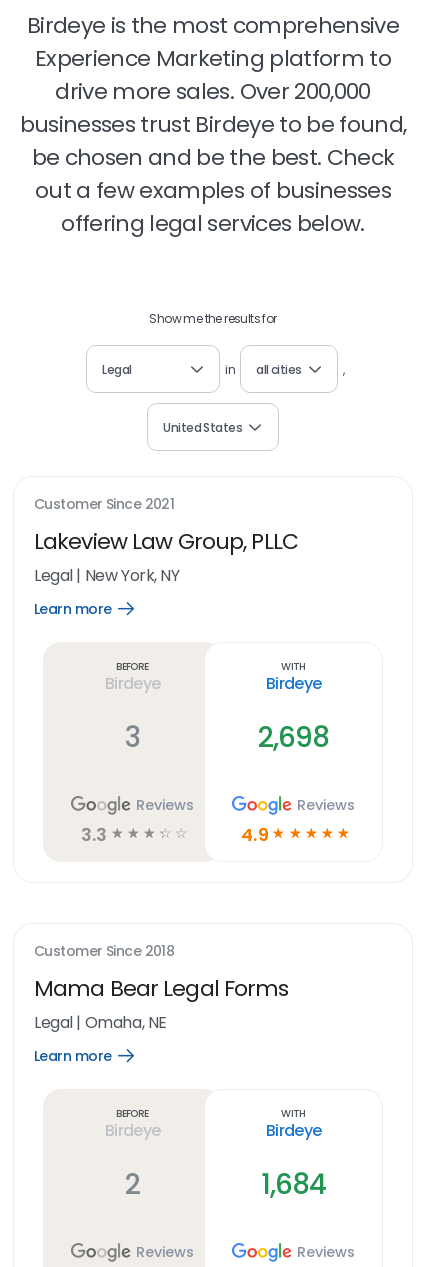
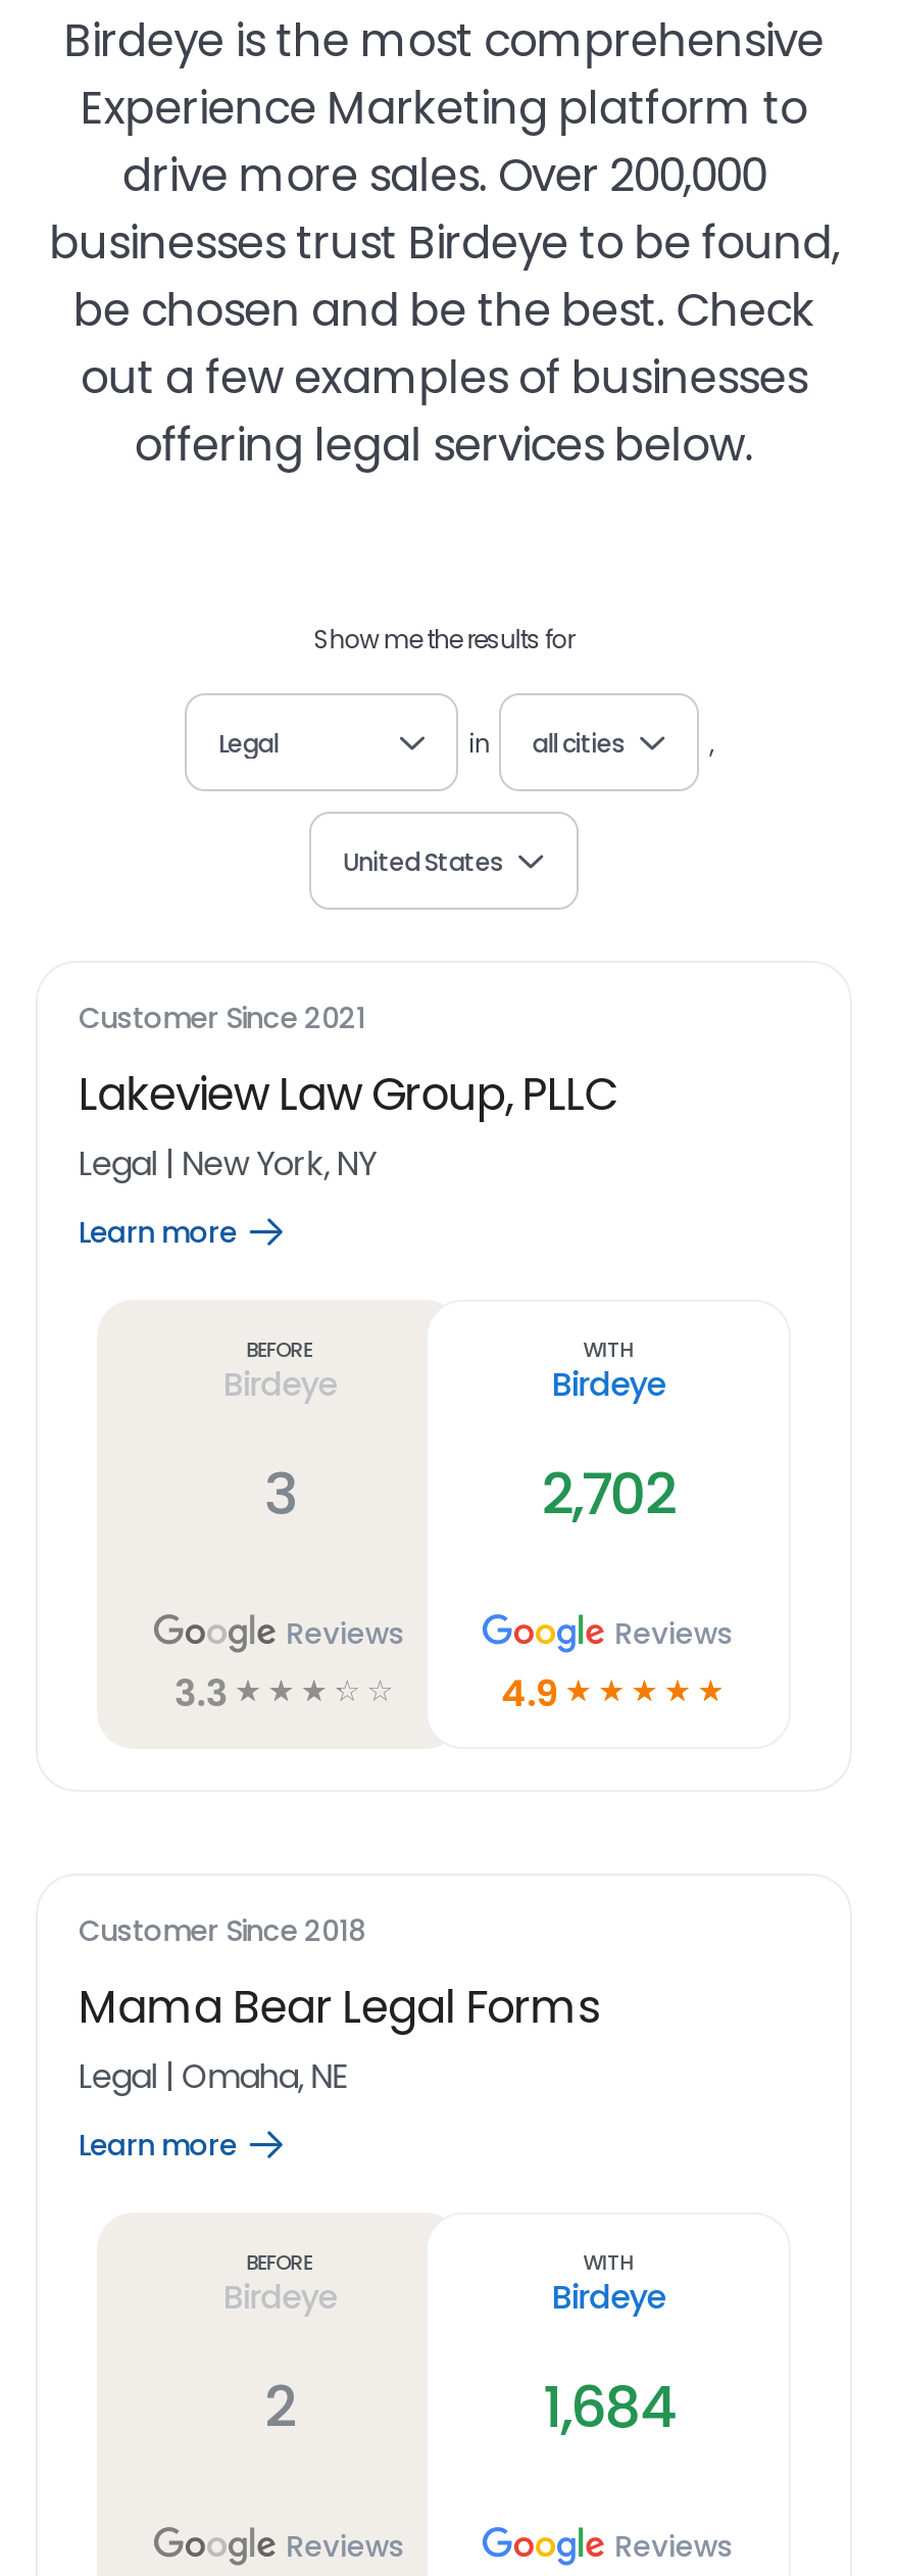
- 2,698
+ 2,702
